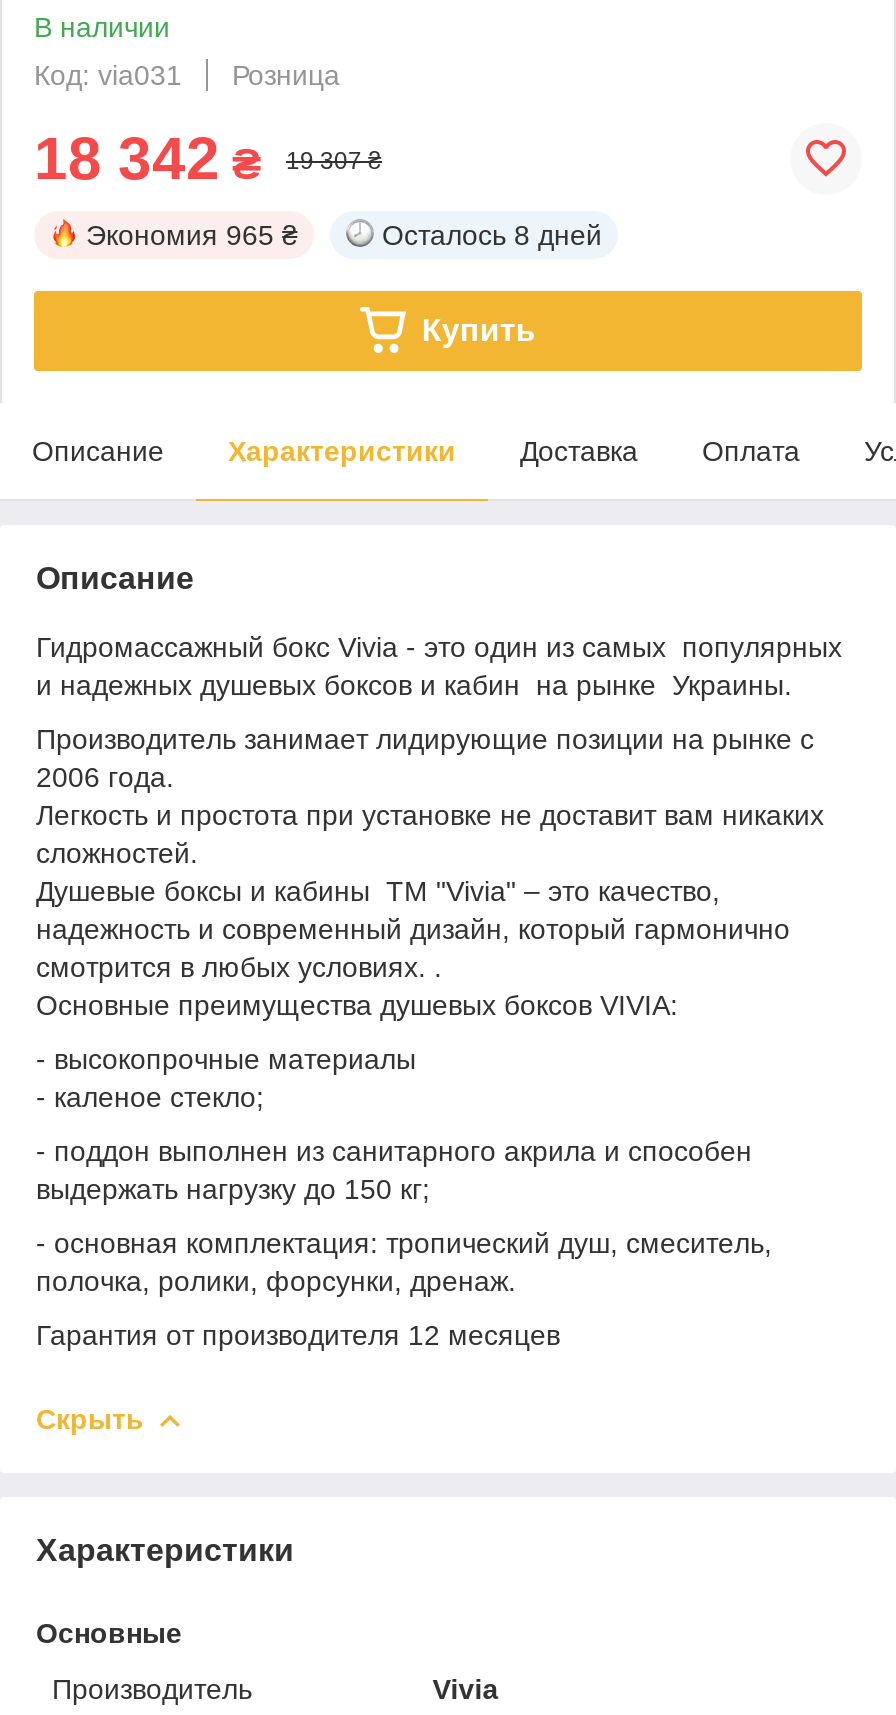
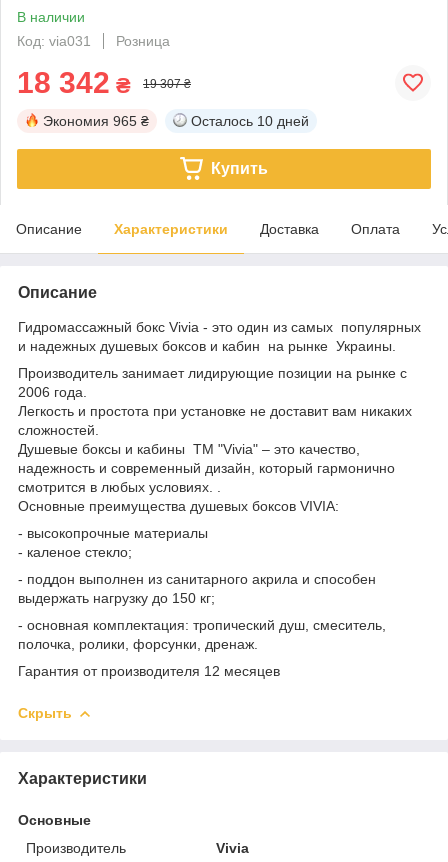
- Осталось 8 дней
+ Осталось 10 дней
